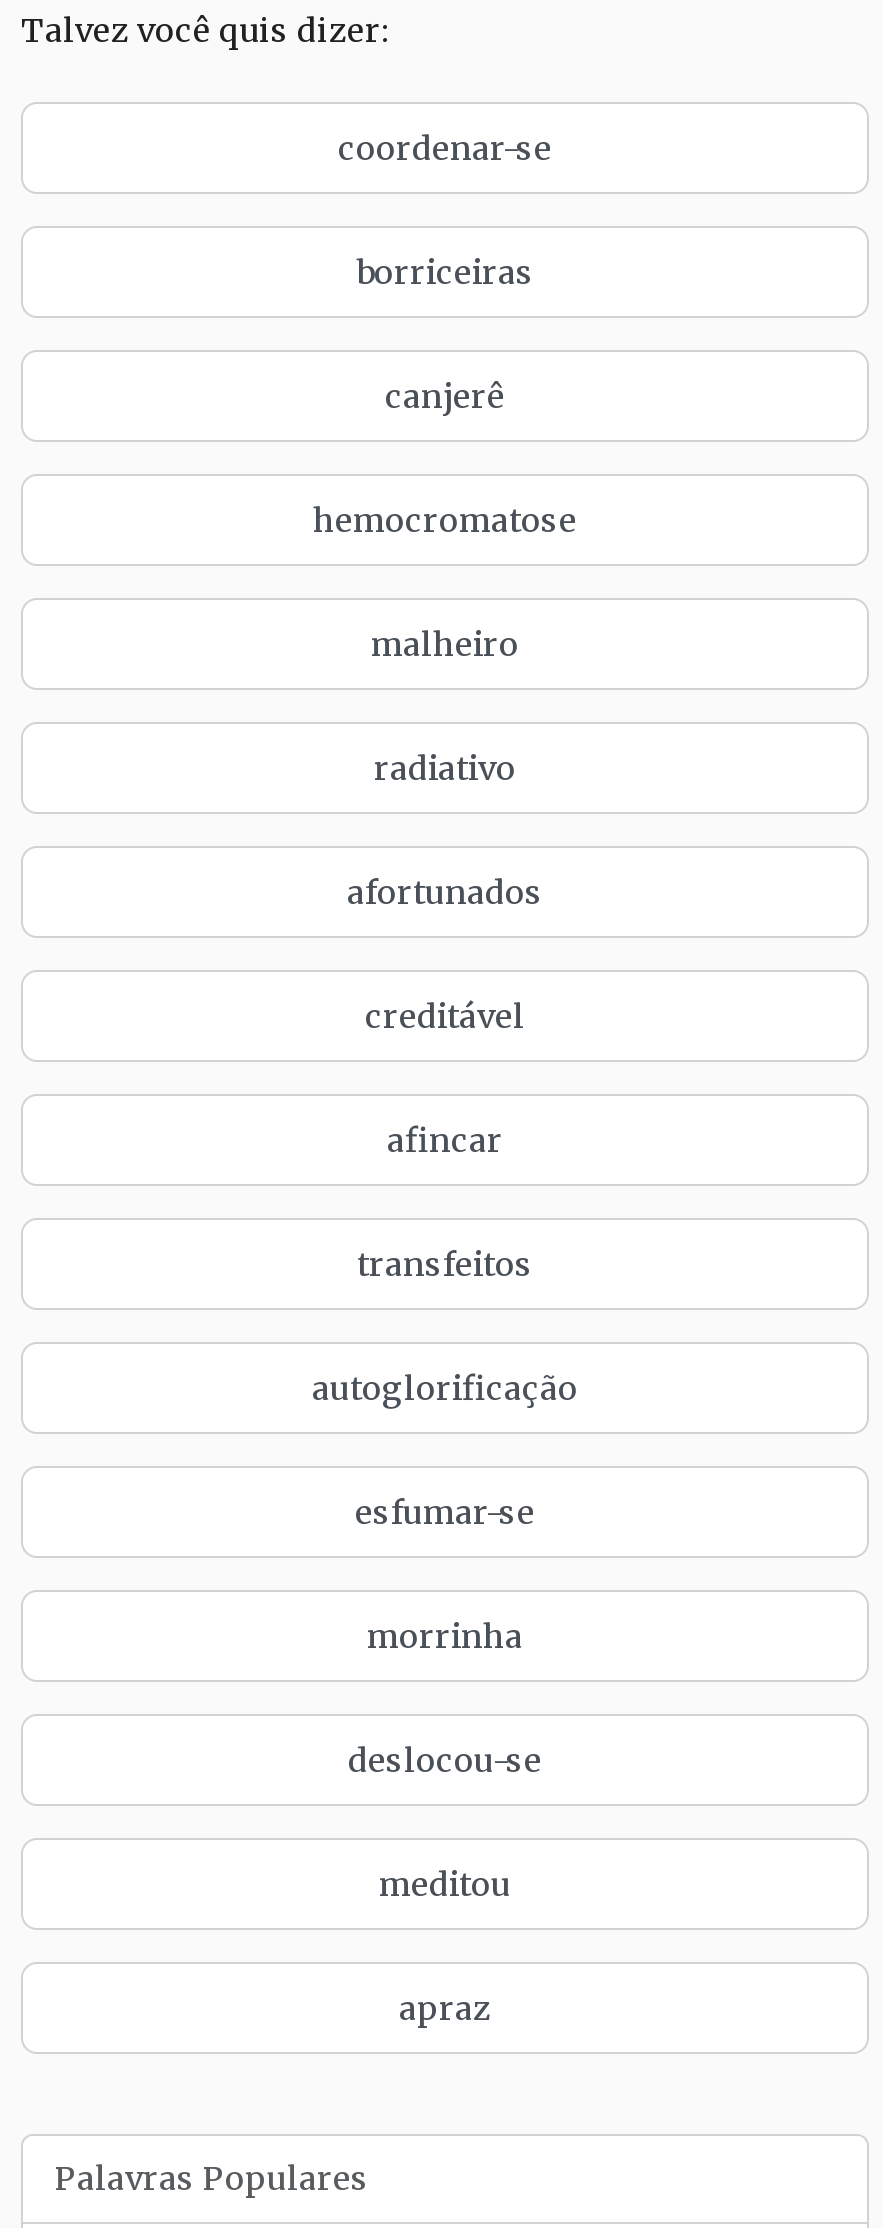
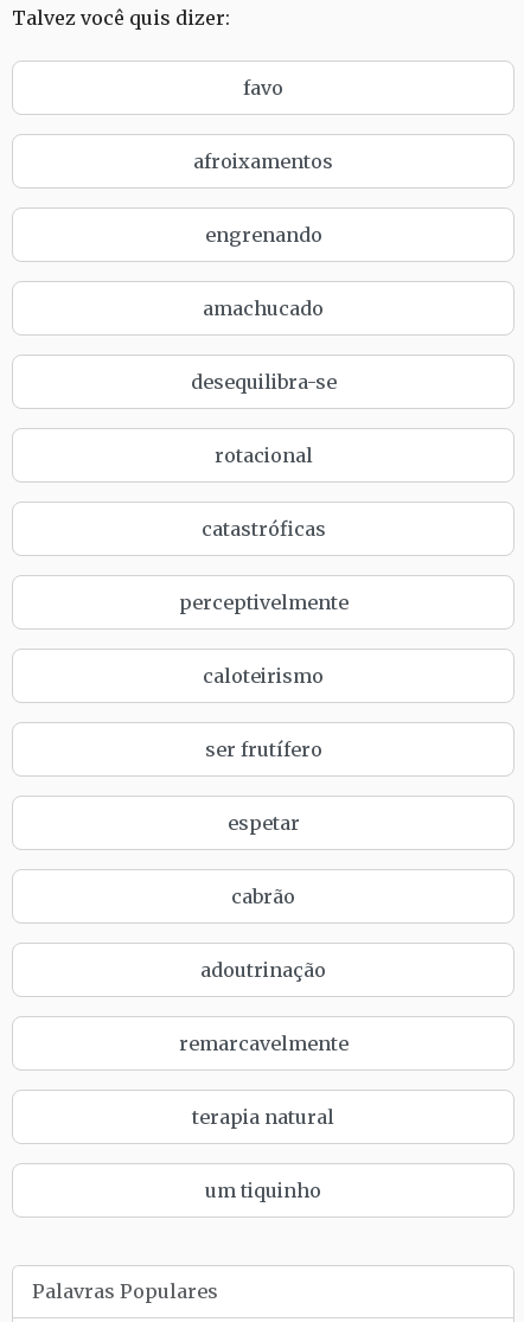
- coordenar-se
+ favo

- borriceiras
+ afroixamentos

- canjerê
+ engrenando

- hemocromatose
+ amachucado

- malheiro
+ desequilibra-se

- radiativo
+ rotacional

- afortunados
+ catastróficas

- creditável
+ perceptivelmente

- afincar
+ caloteirismo

- transfeitos
+ ser frutífero

- autoglorificação
+ espetar

- esfumar-se
+ cabrão

- morrinha
+ adoutrinação

- deslocou-se
+ remarcavelmente

- meditou
+ terapia natural

- apraz
+ um tiquinho
